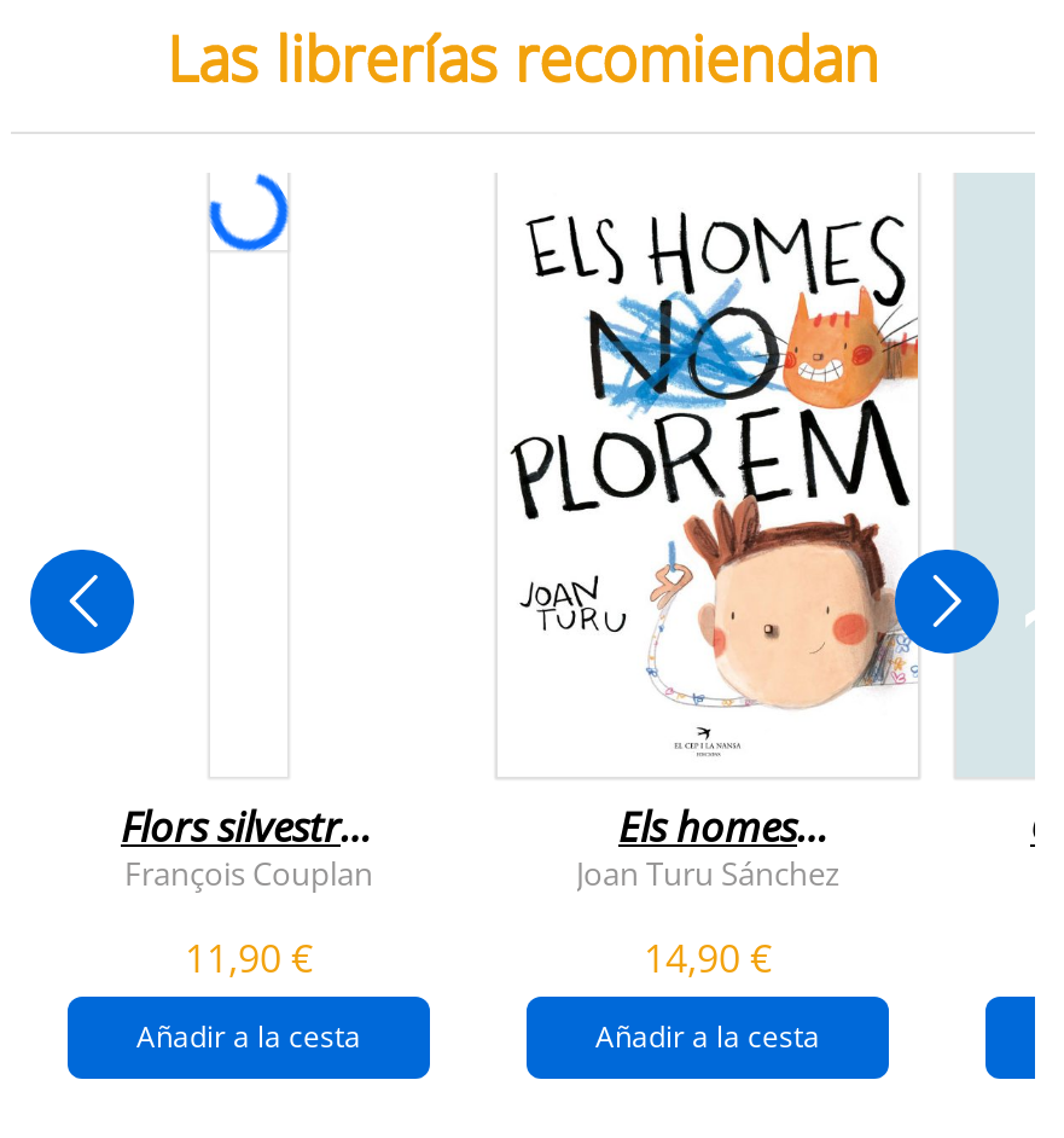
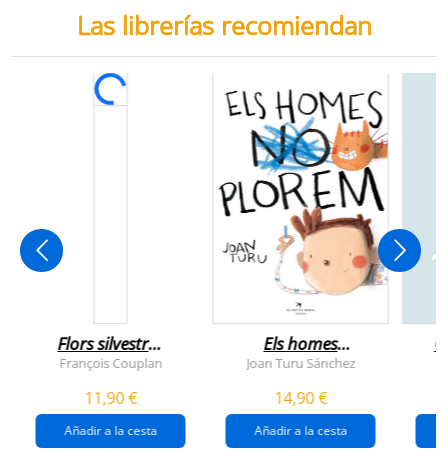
- [image]
+ [image]
